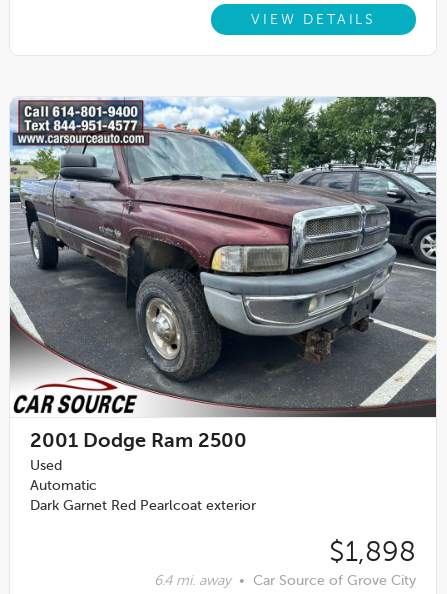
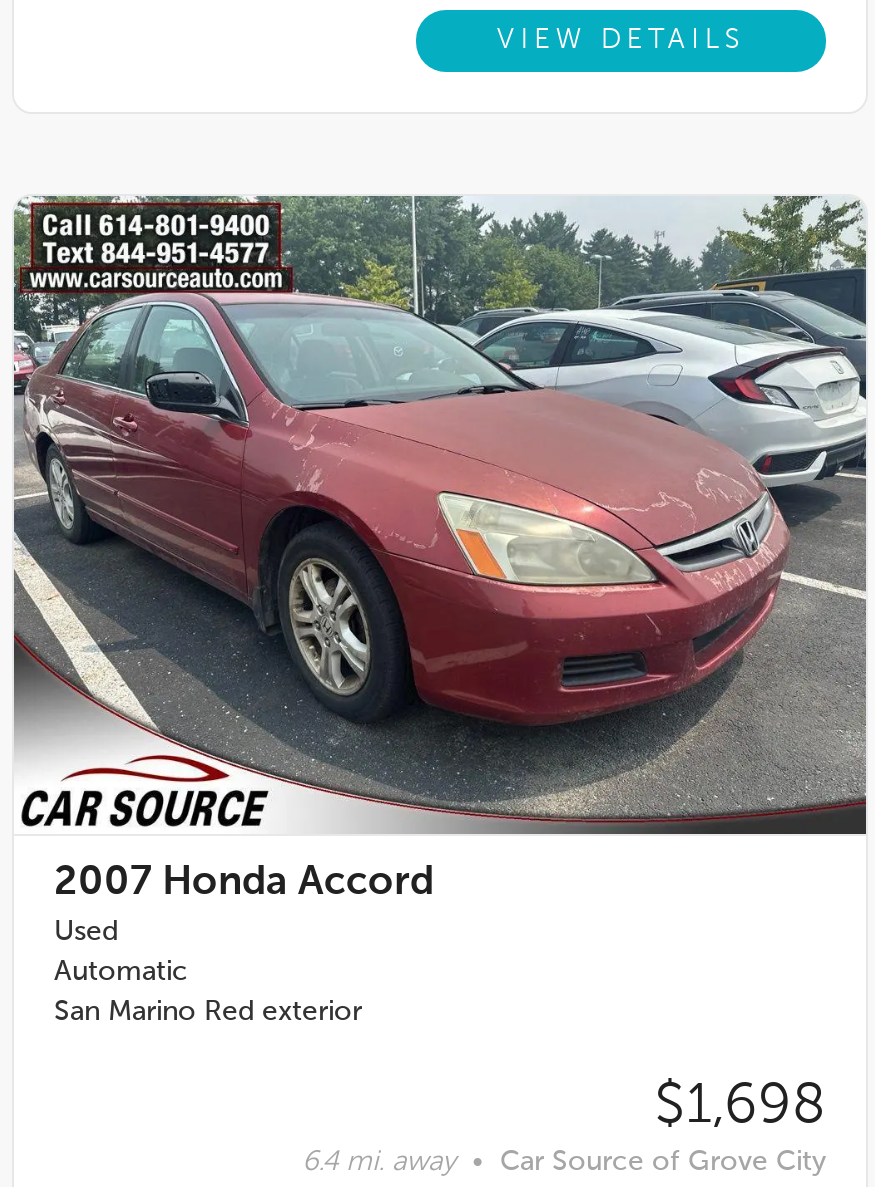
- [image]
- 2001 Dodge Ram 2500
+ [image]
+ 2007 Honda Accord

- Dark Garnet Red Pearlcoat exterior
+ San Marino Red exterior

- $1,898
+ $1,698
